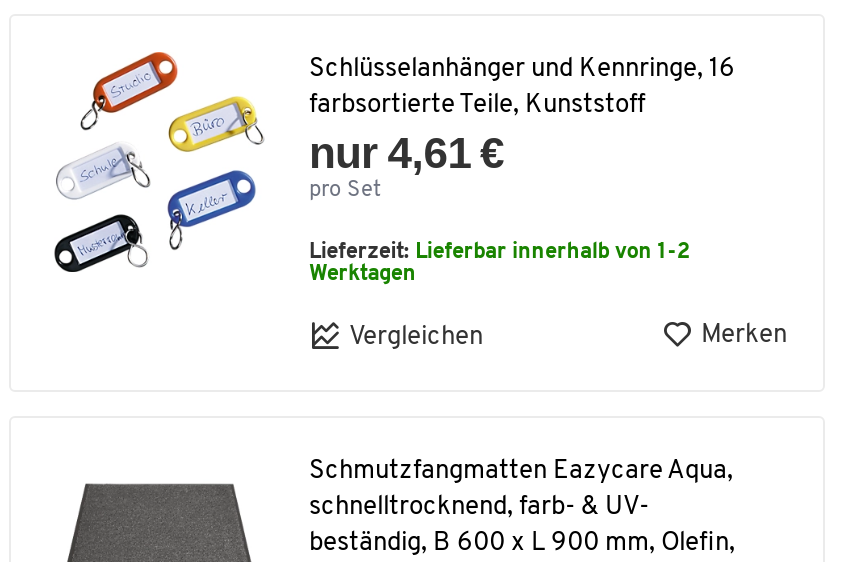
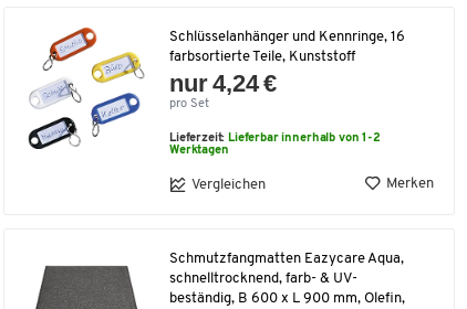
- nur 4,61 €
+ nur 4,24 €
